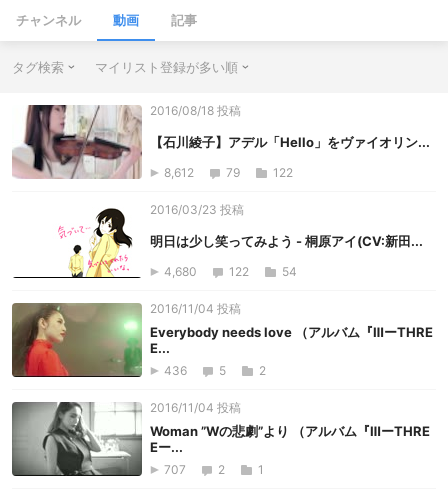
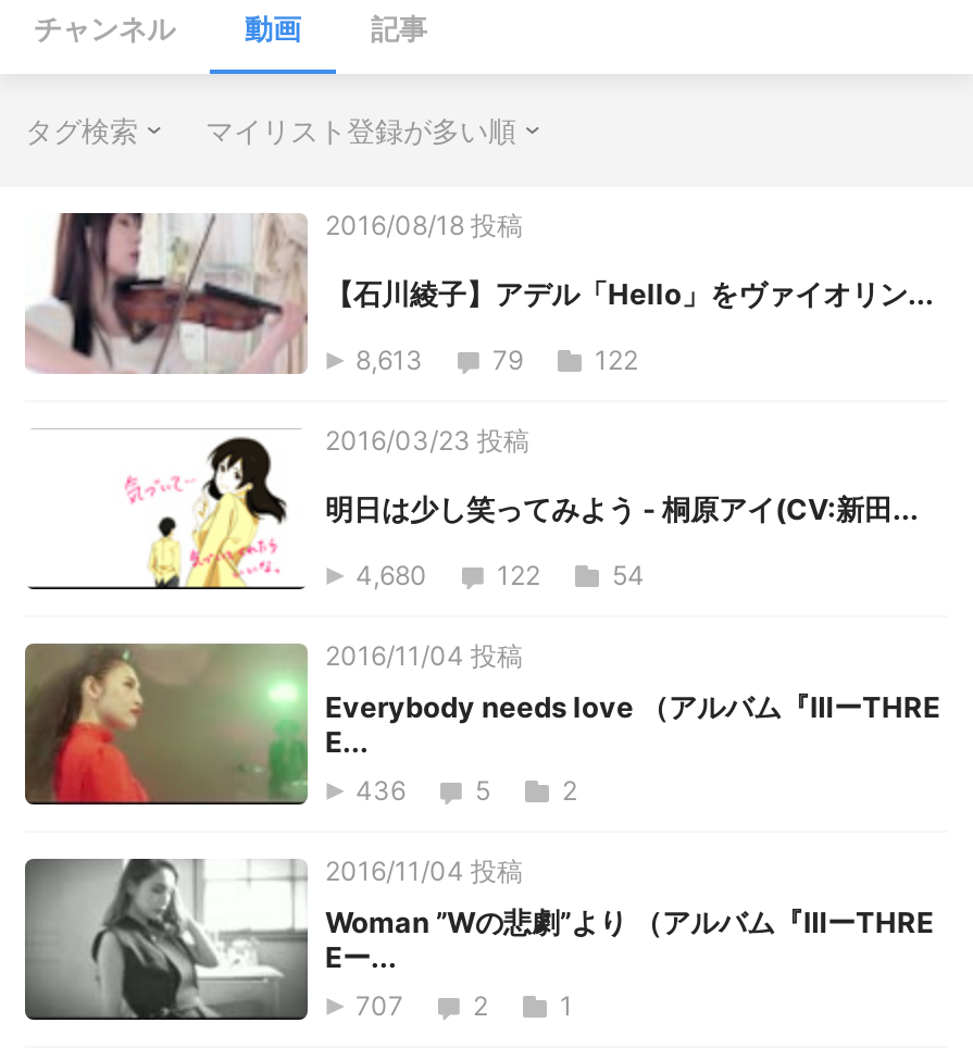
- 8,612
+ 8,613
